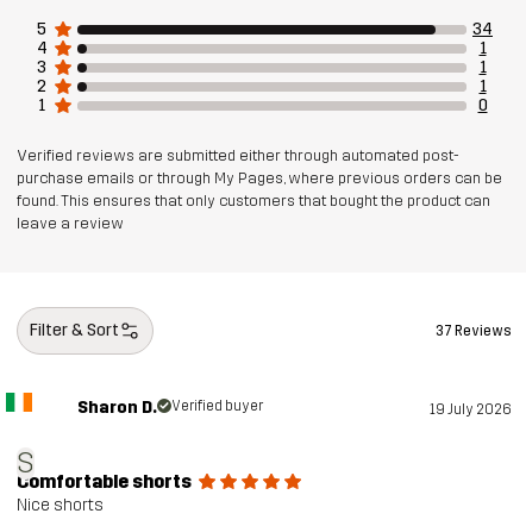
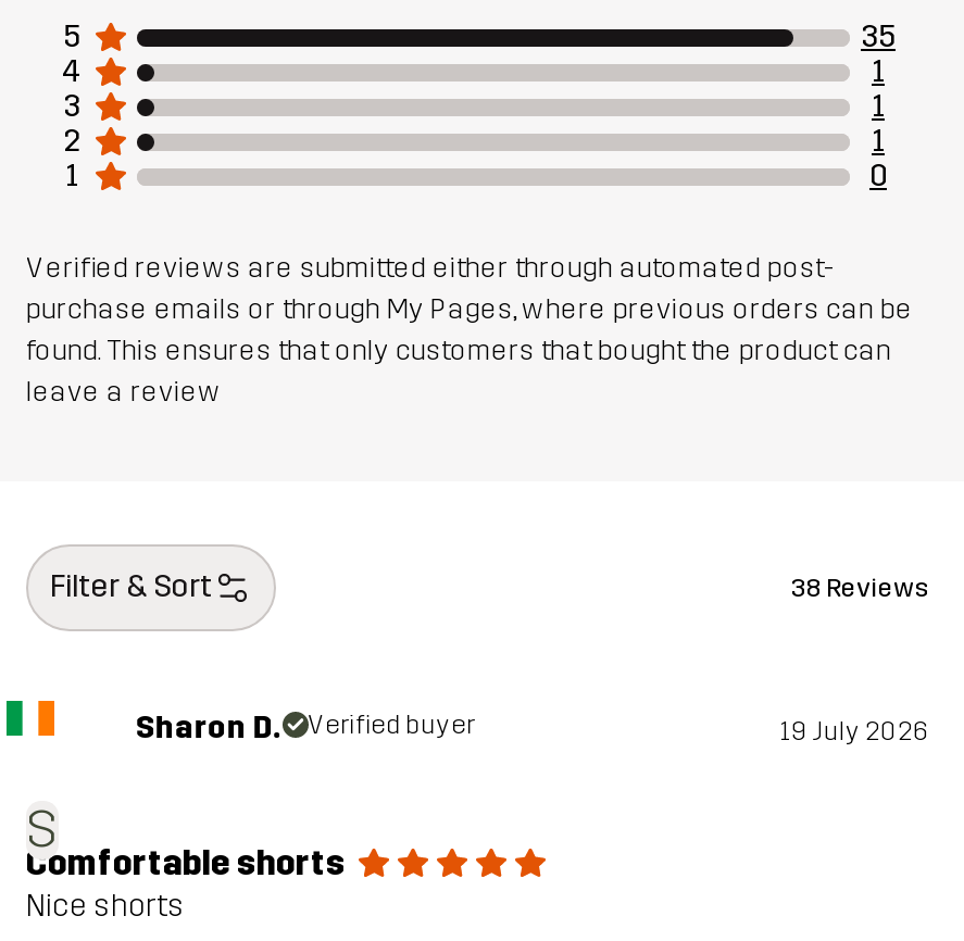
- 34
+ 35

- 37 Reviews
+ 38 Reviews
